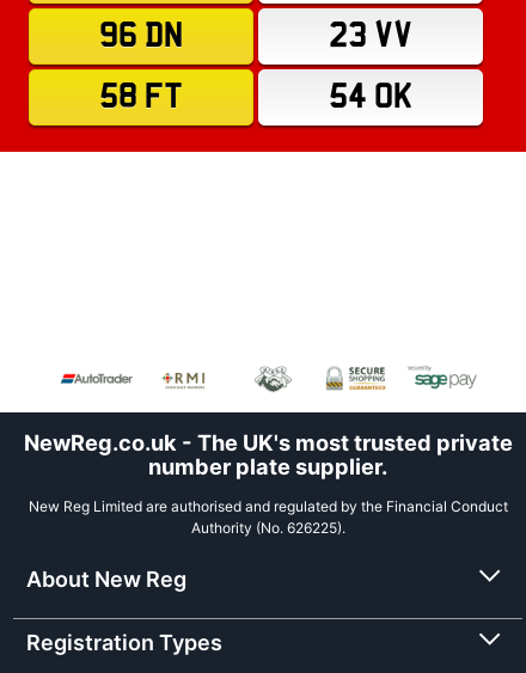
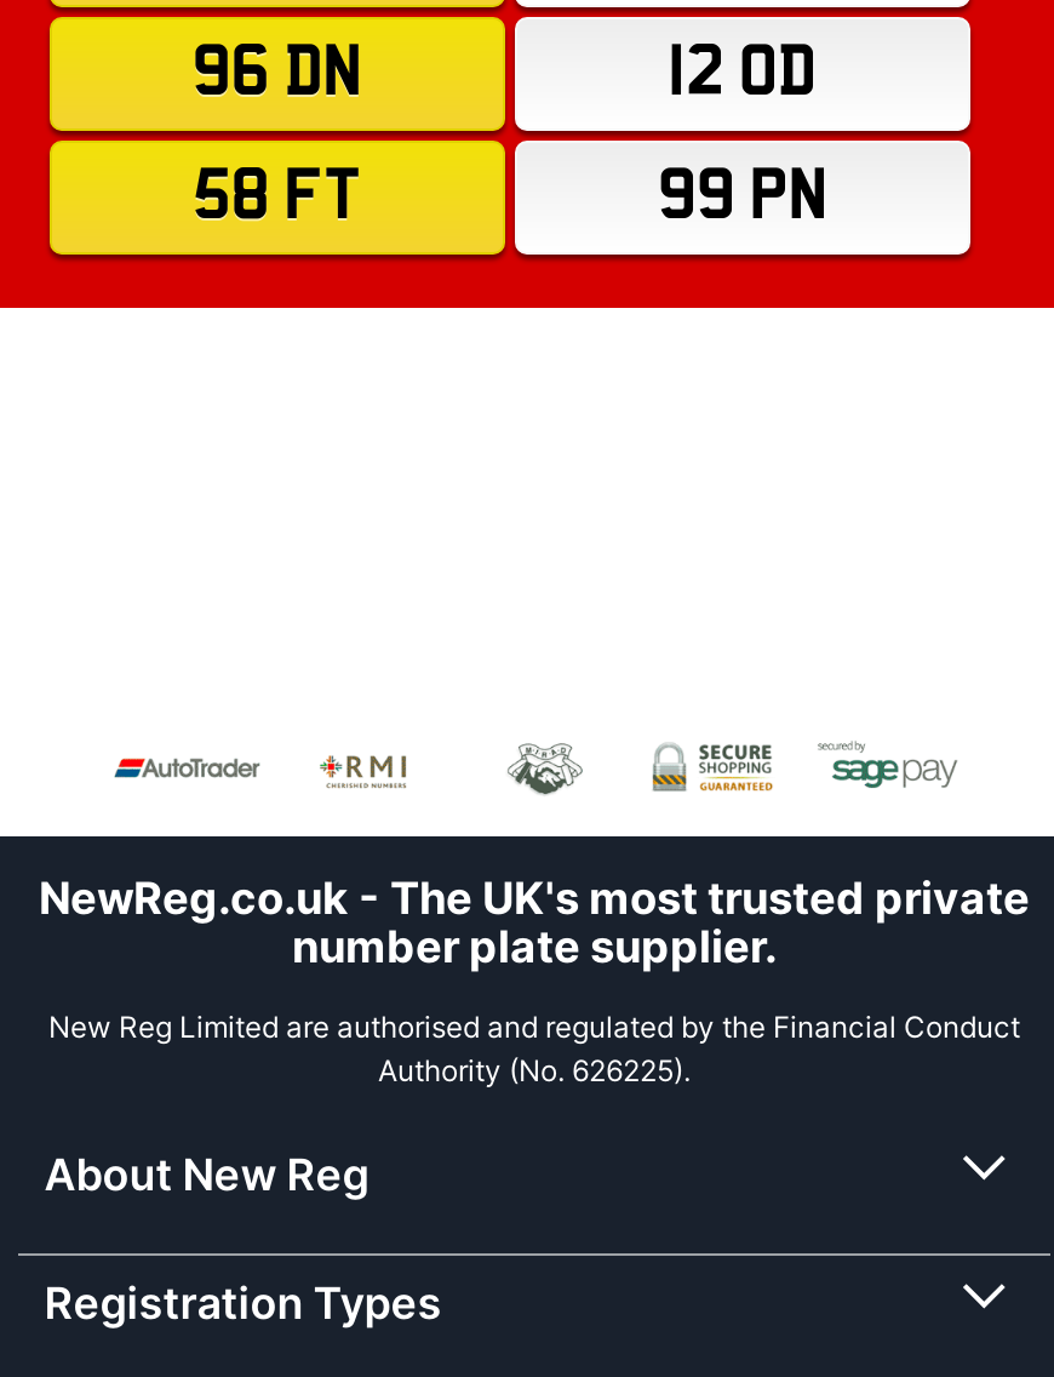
- 23 VV
+ 12 OD

- 54 OK
+ 99 PN
